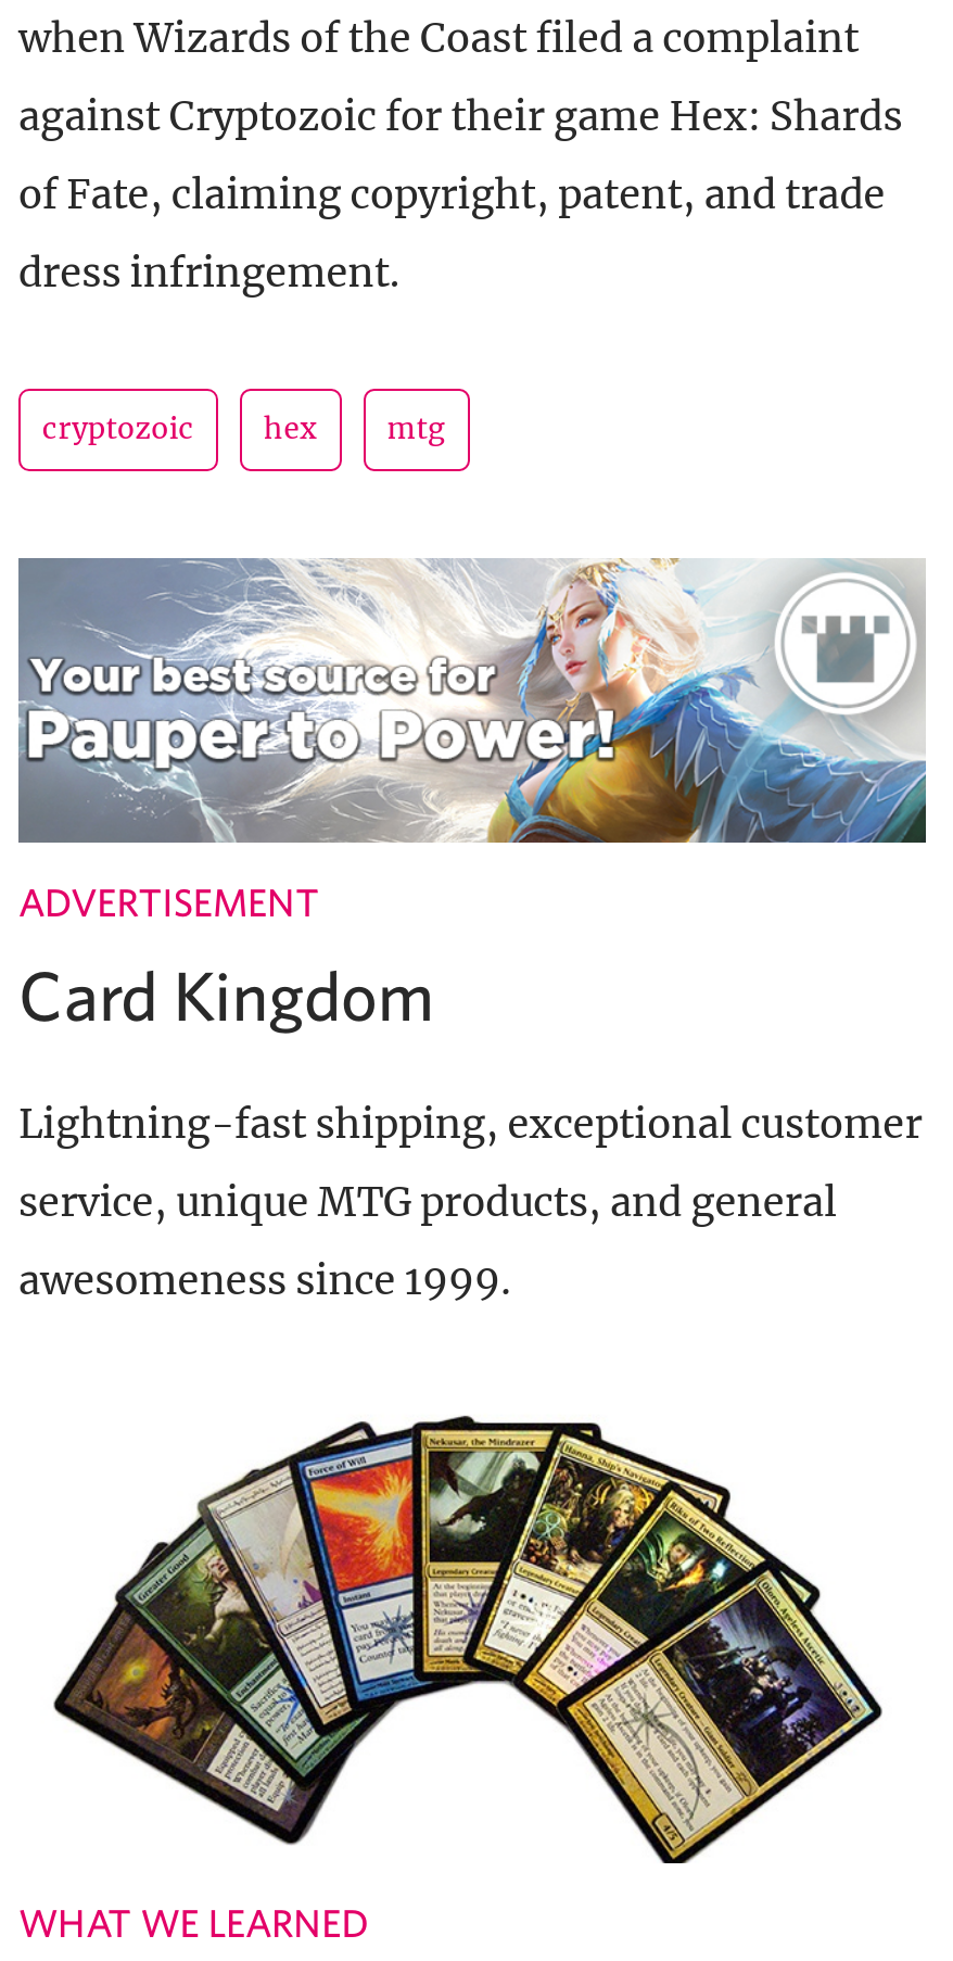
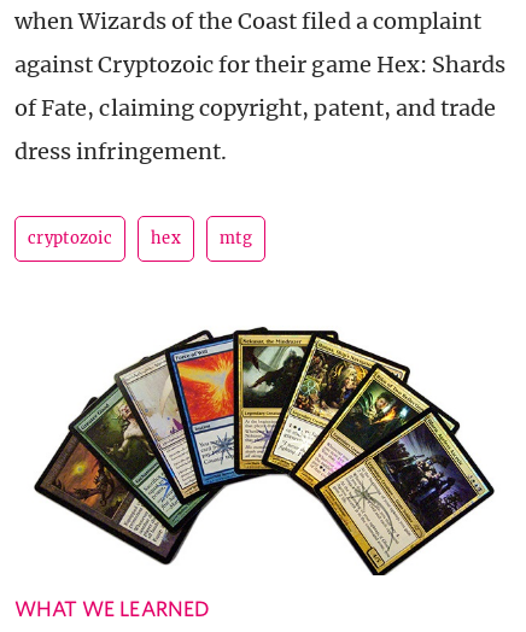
- [image]
- ADVERTISEMENT
- Card Kingdom
- Lightning-fast shipping, exceptional customer
- service, unique MTG products, and general
- awesomeness since 1999.
